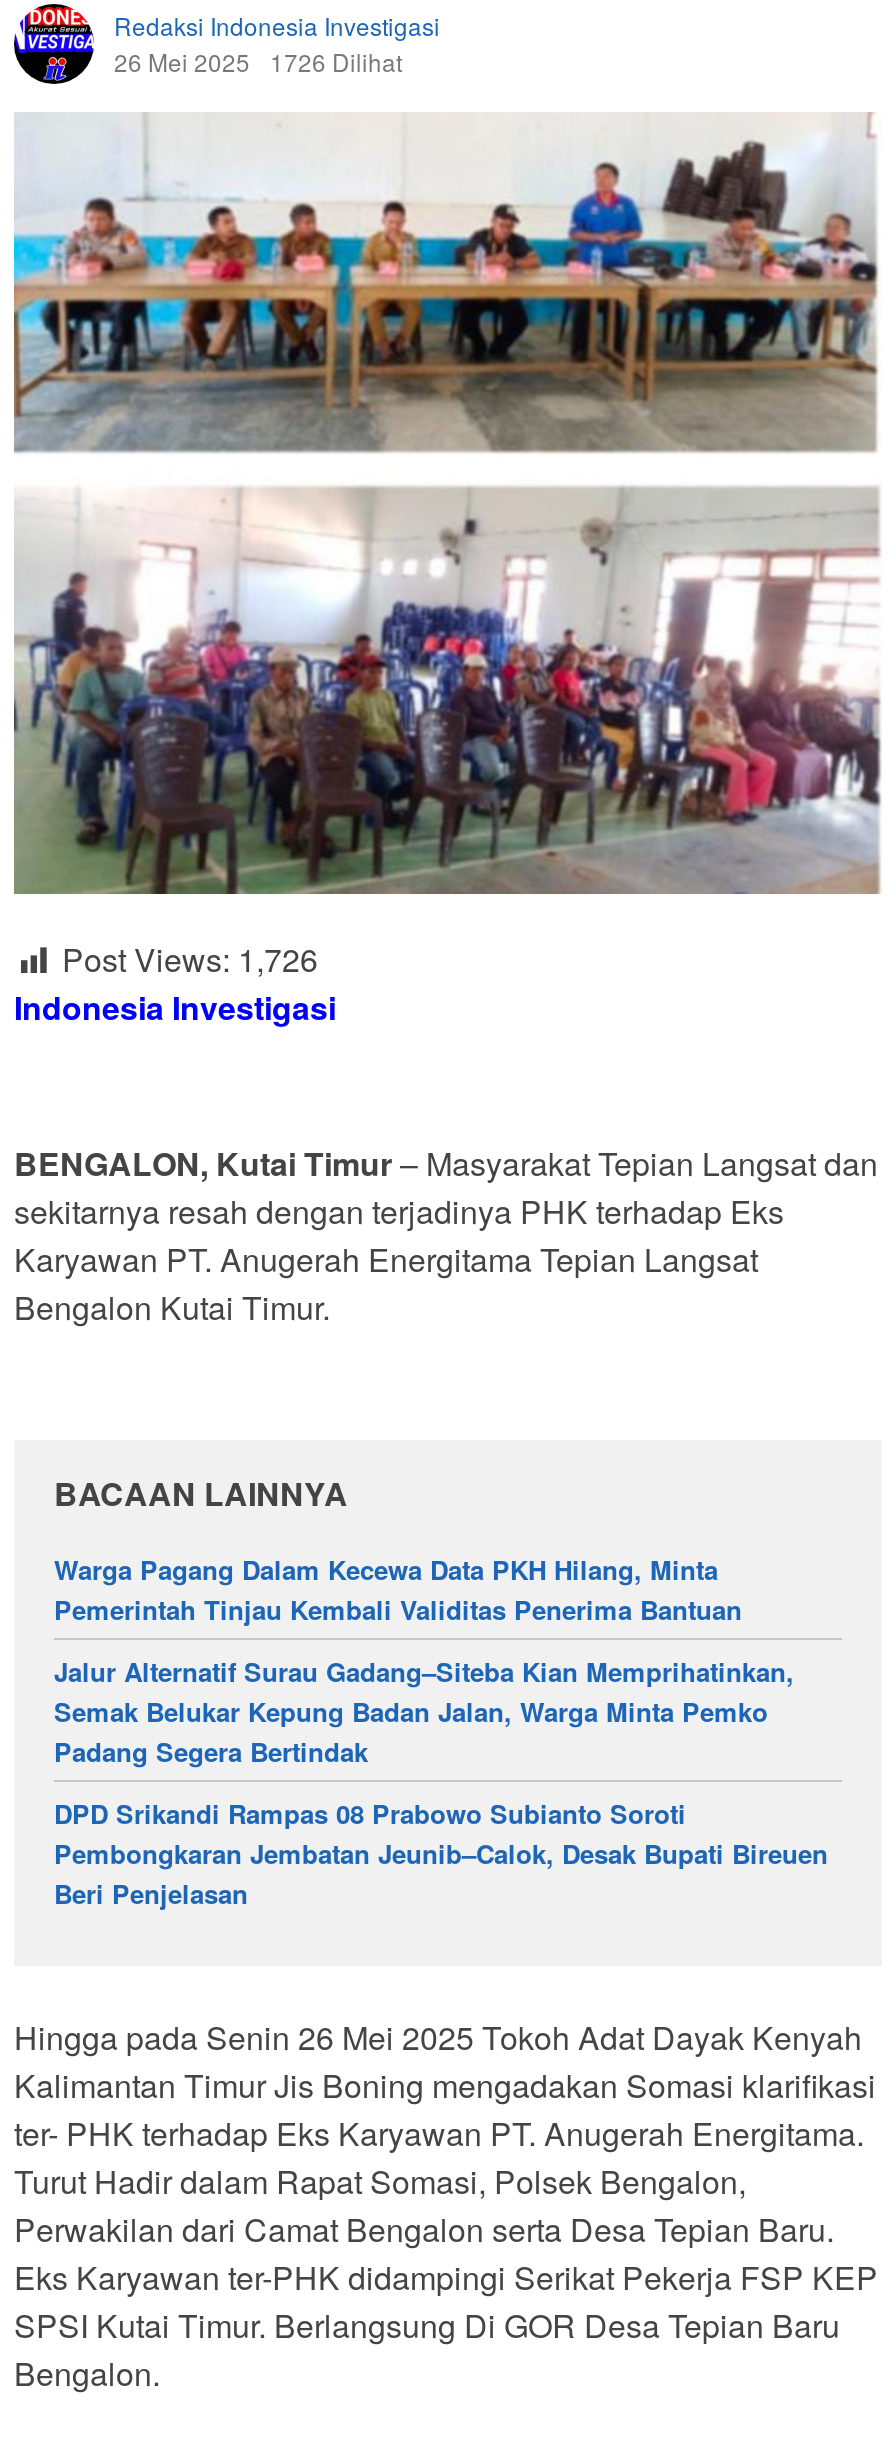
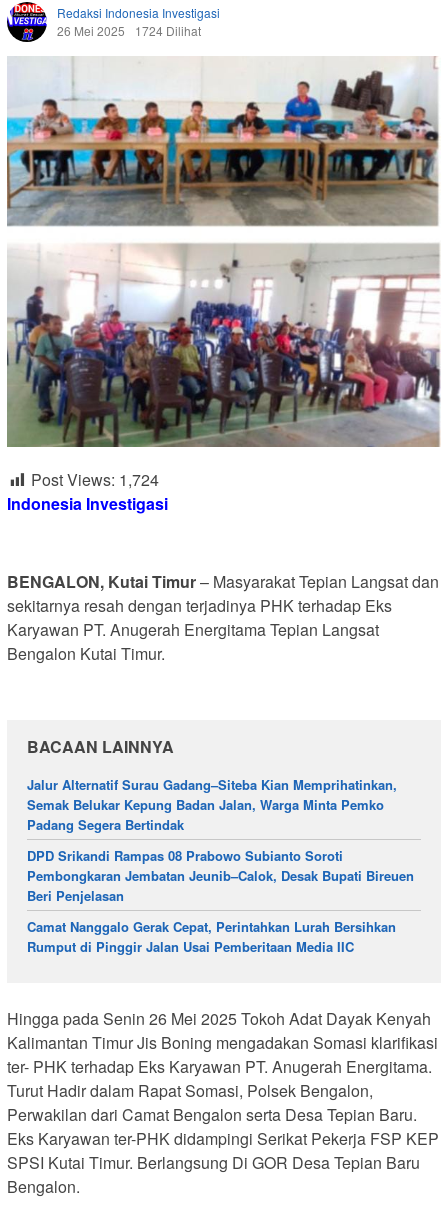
- 26 Mei 2025 1726 Dilihat
+ 26 Mei 2025 1724 Dilihat

- Post Views: 1,726
+ Post Views: 1,724

- Warga Pagang Dalam Kecewa Data PKH Hilang, Minta
- Pemerintah Tinjau Kembali Validitas Penerima Bantuan

moved up: Jalur Alternatif Surau Gadang–Siteba Kian Memprihatinkan, | Semak Belukar Kepung Badan Jalan, Warga Minta Pemko | Padang Segera Bertindak | DPD Srikandi Rampas 08 Prabowo Subianto Soroti | Pembongkaran Jembatan Jeunib–Calok, Desak Bupati Bireuen | Beri Penjelasan

+ Camat Nanggalo Gerak Cepat, Perintahkan Lurah Bersihkan
+ Rumput di Pinggir Jalan Usai Pemberitaan Media IIC
